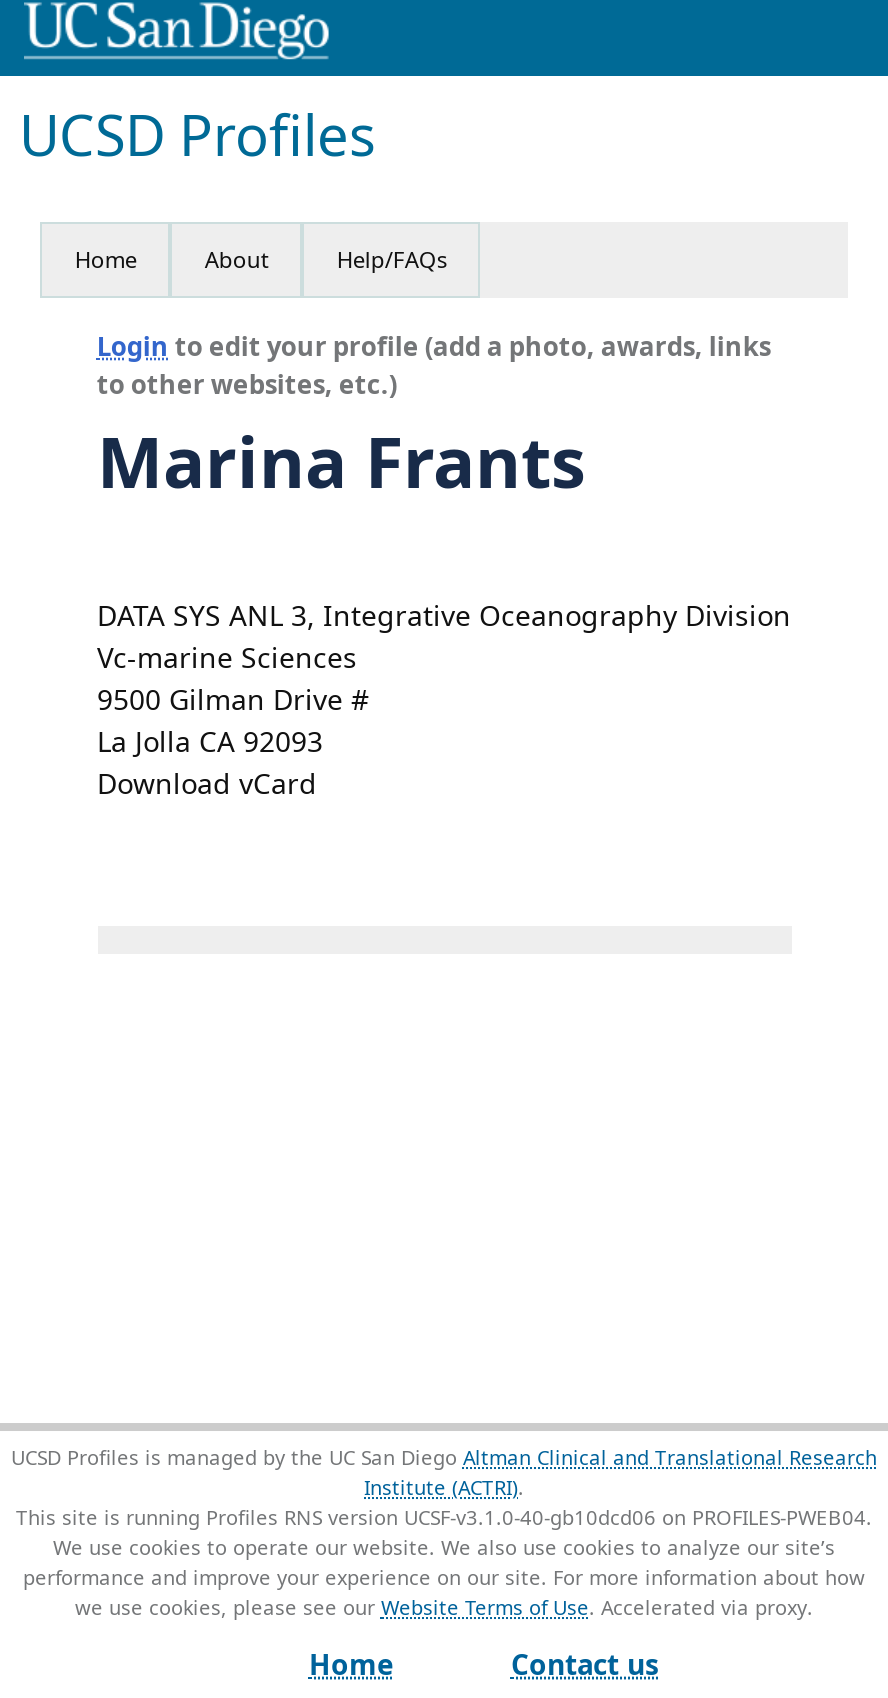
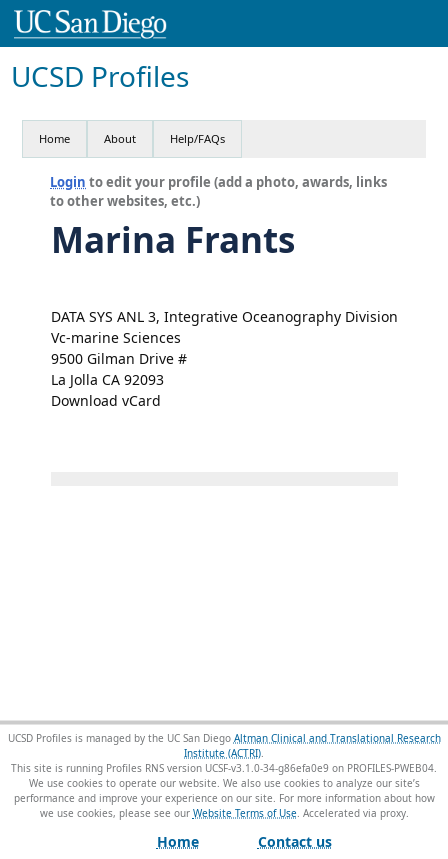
- This site is running Profiles RNS version UCSF-v3.1.0-40-gb10dcd06 on PROFILES-PWEB04.
+ This site is running Profiles RNS version UCSF-v3.1.0-34-g86efa0e9 on PROFILES-PWEB04.
